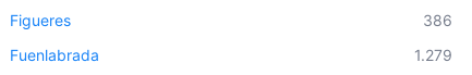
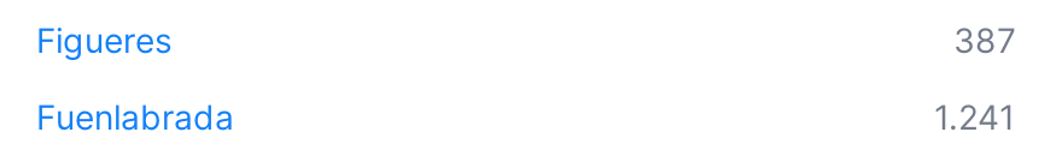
- 386
+ 387

- 1.279
+ 1.241
